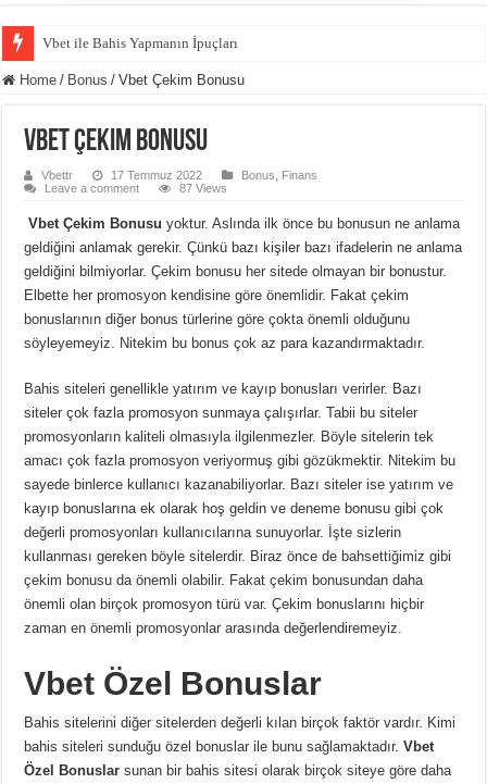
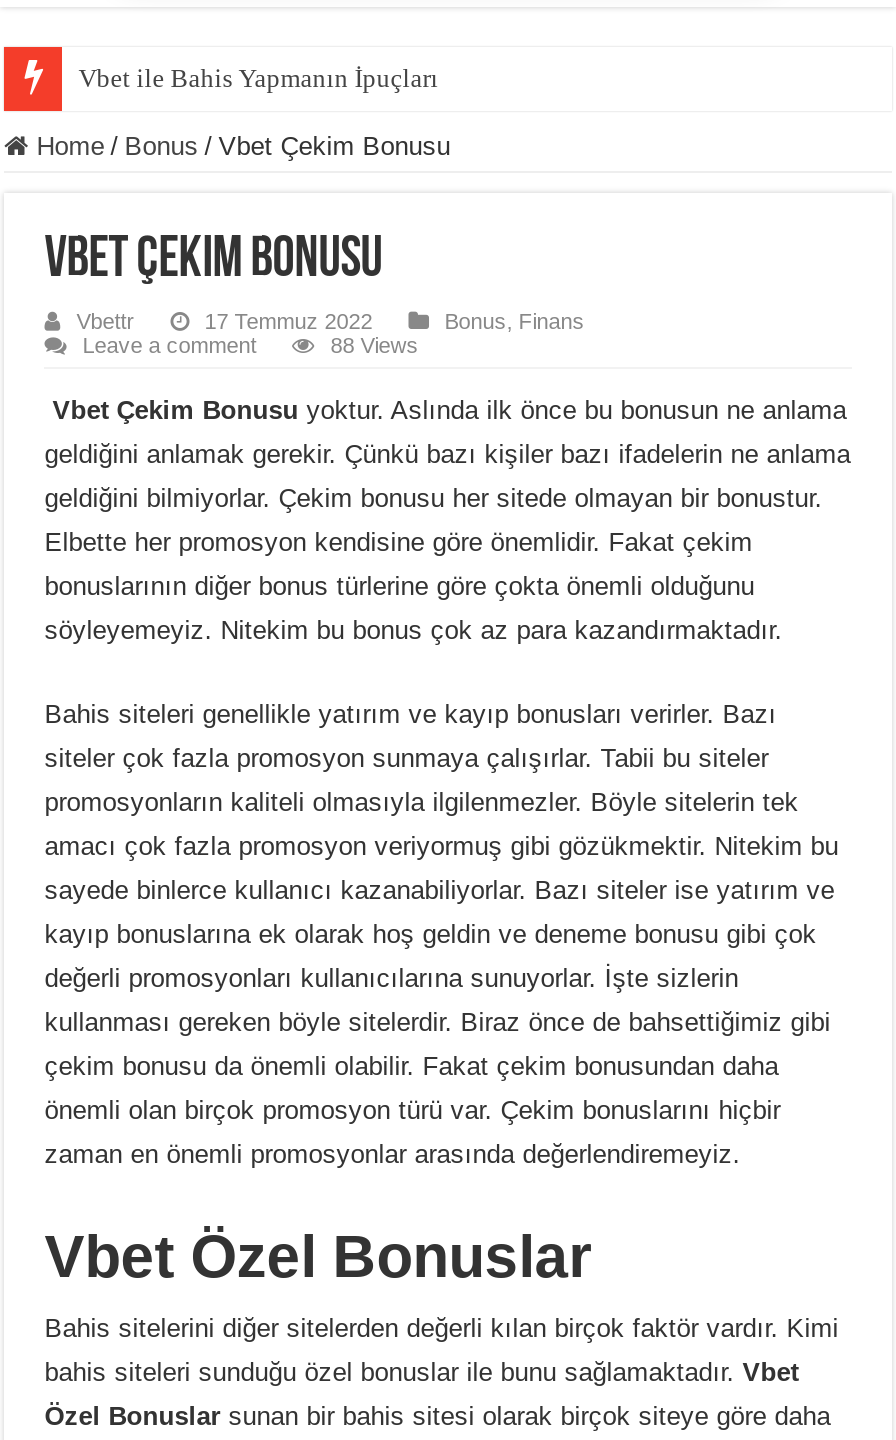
- 87 Views
+ 88 Views
